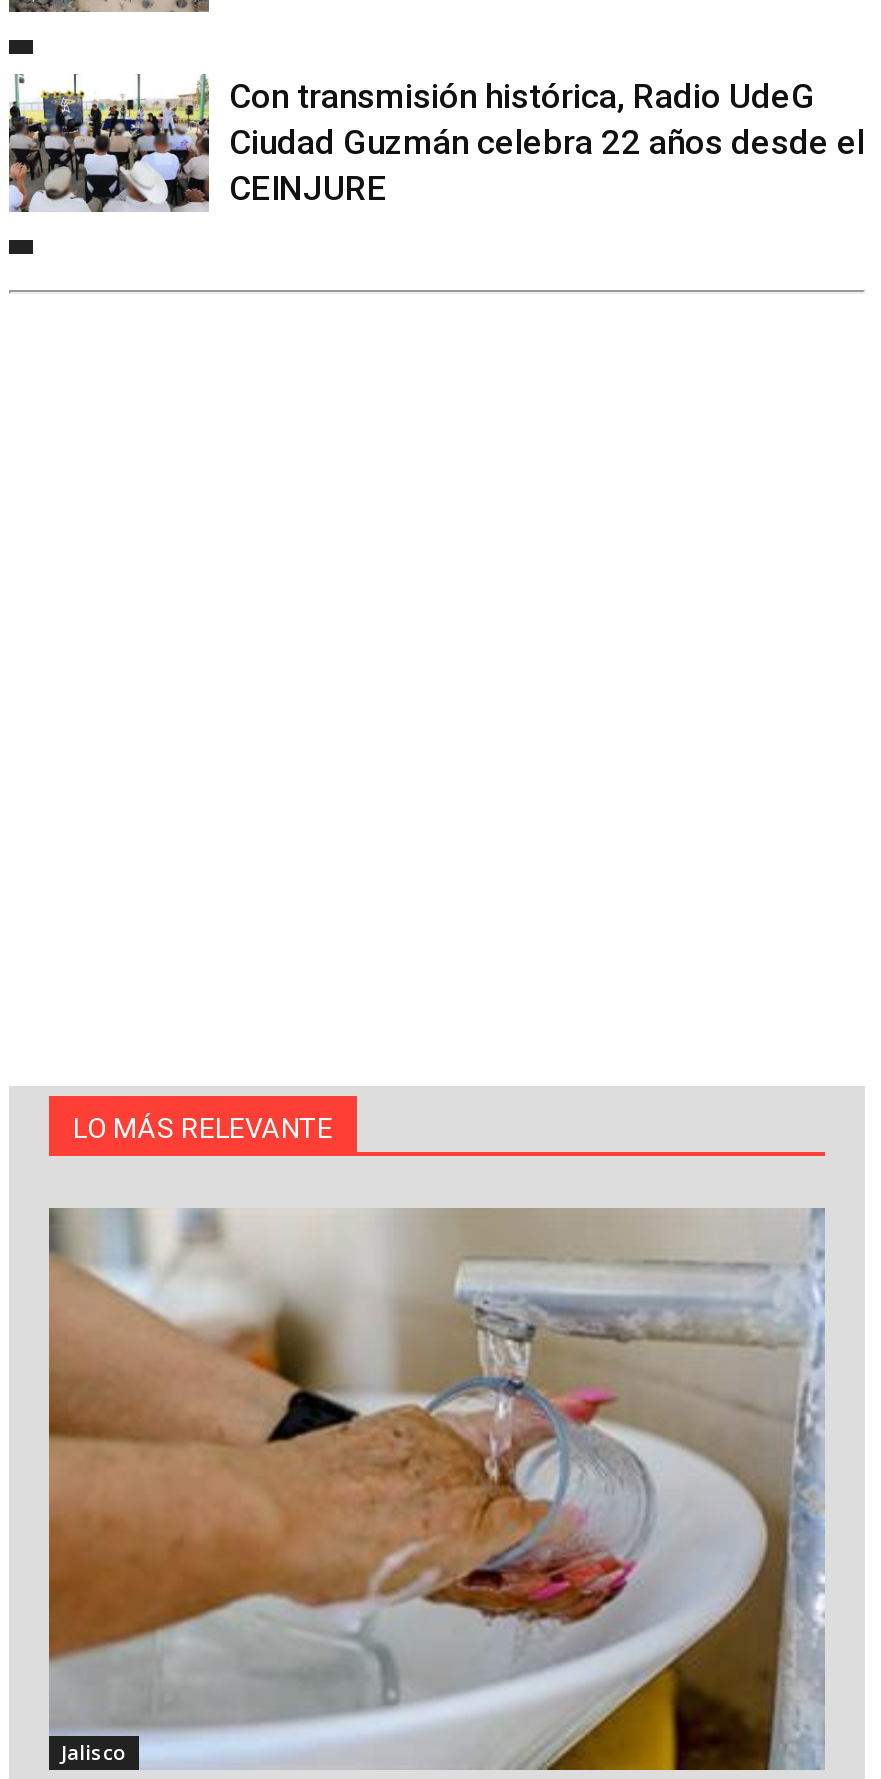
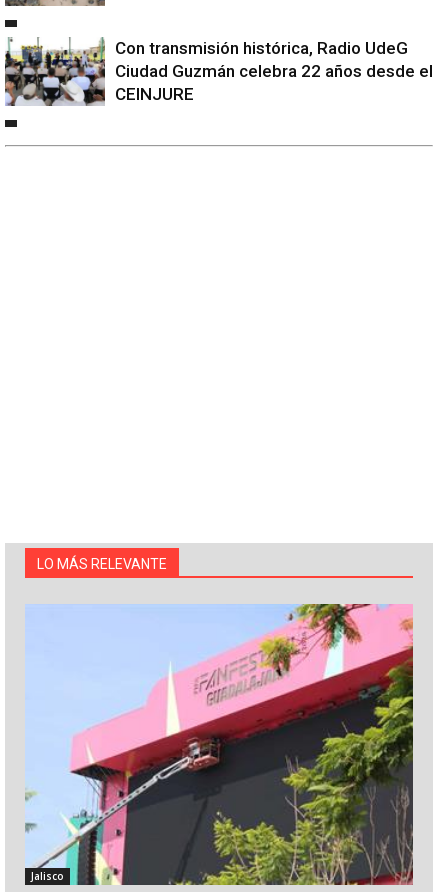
- [image]
+ [image]
